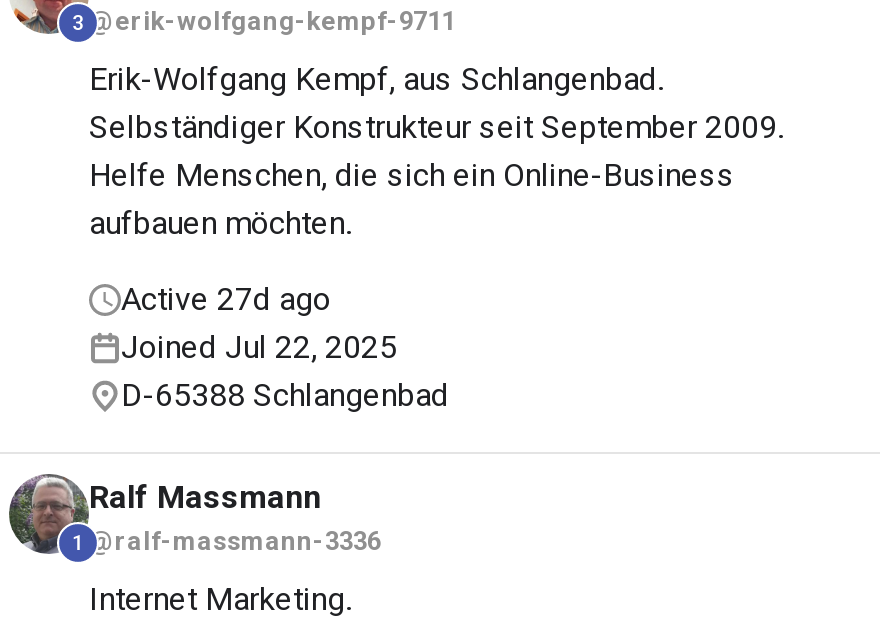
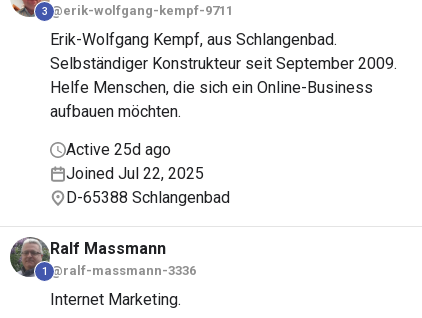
- Active 27d ago
+ Active 25d ago
